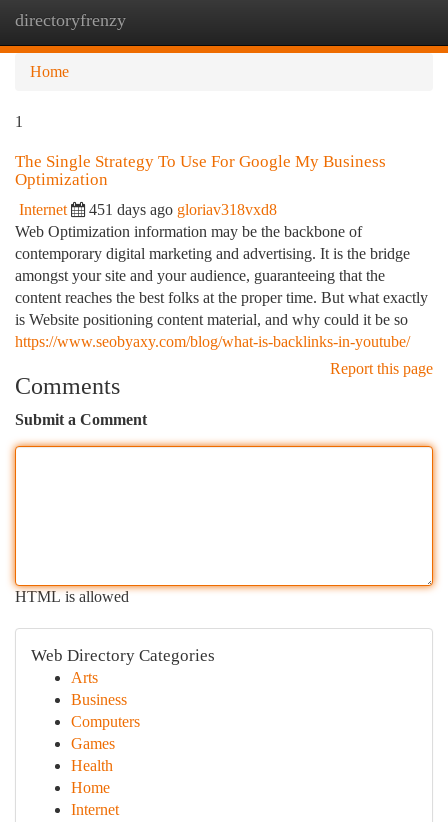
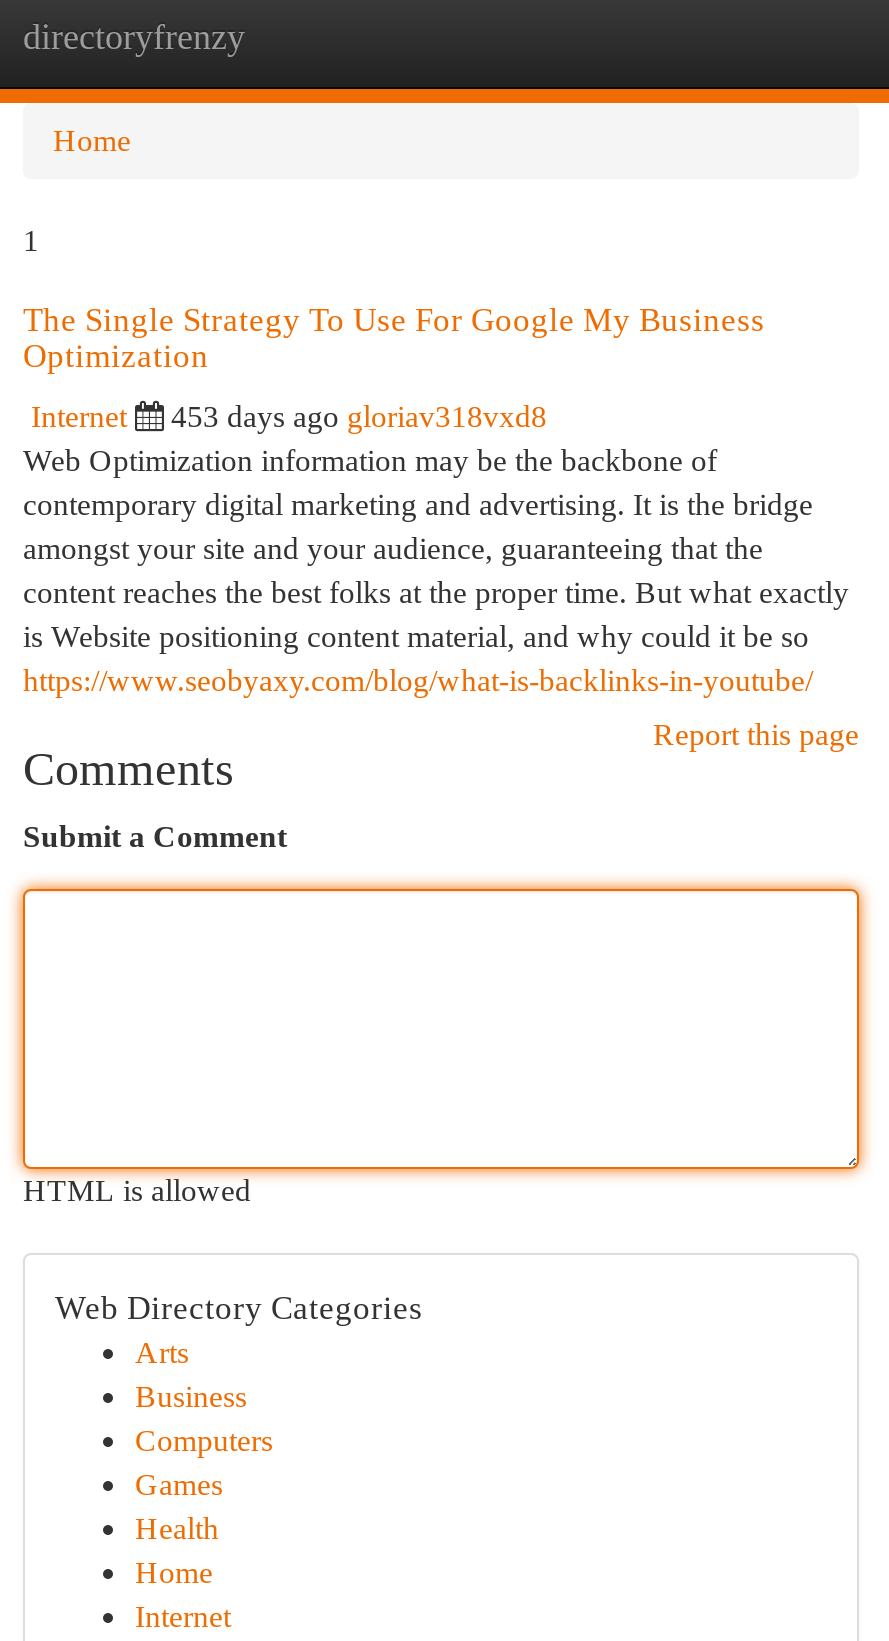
- 451 days ago gloriav318vxd8
+ 453 days ago gloriav318vxd8
